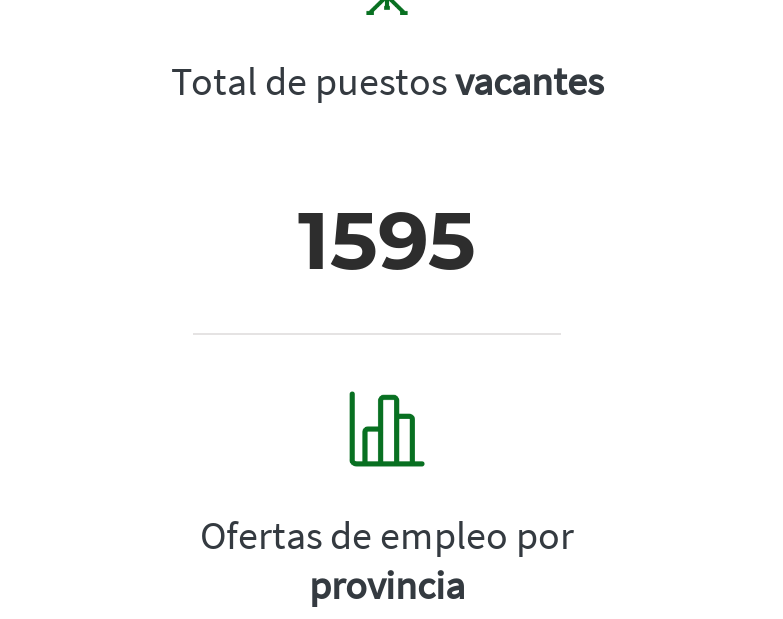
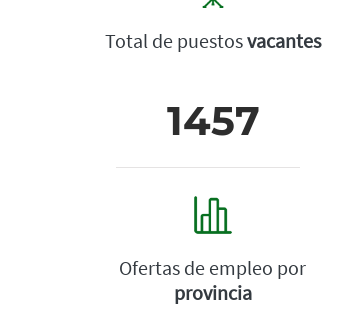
- 1595
+ 1457
